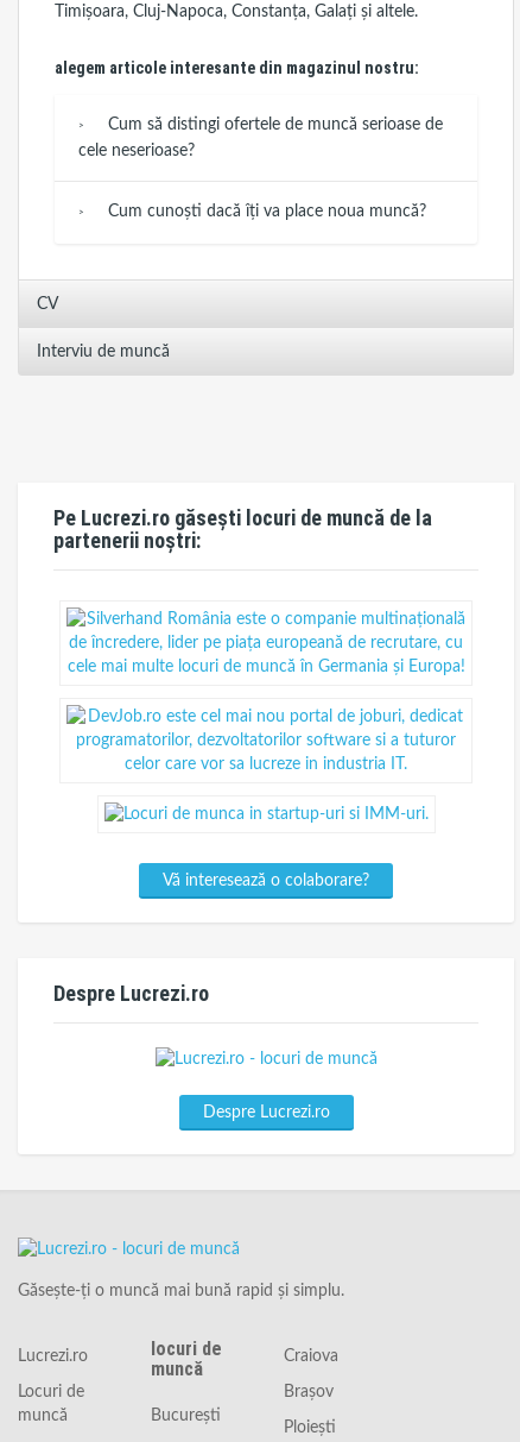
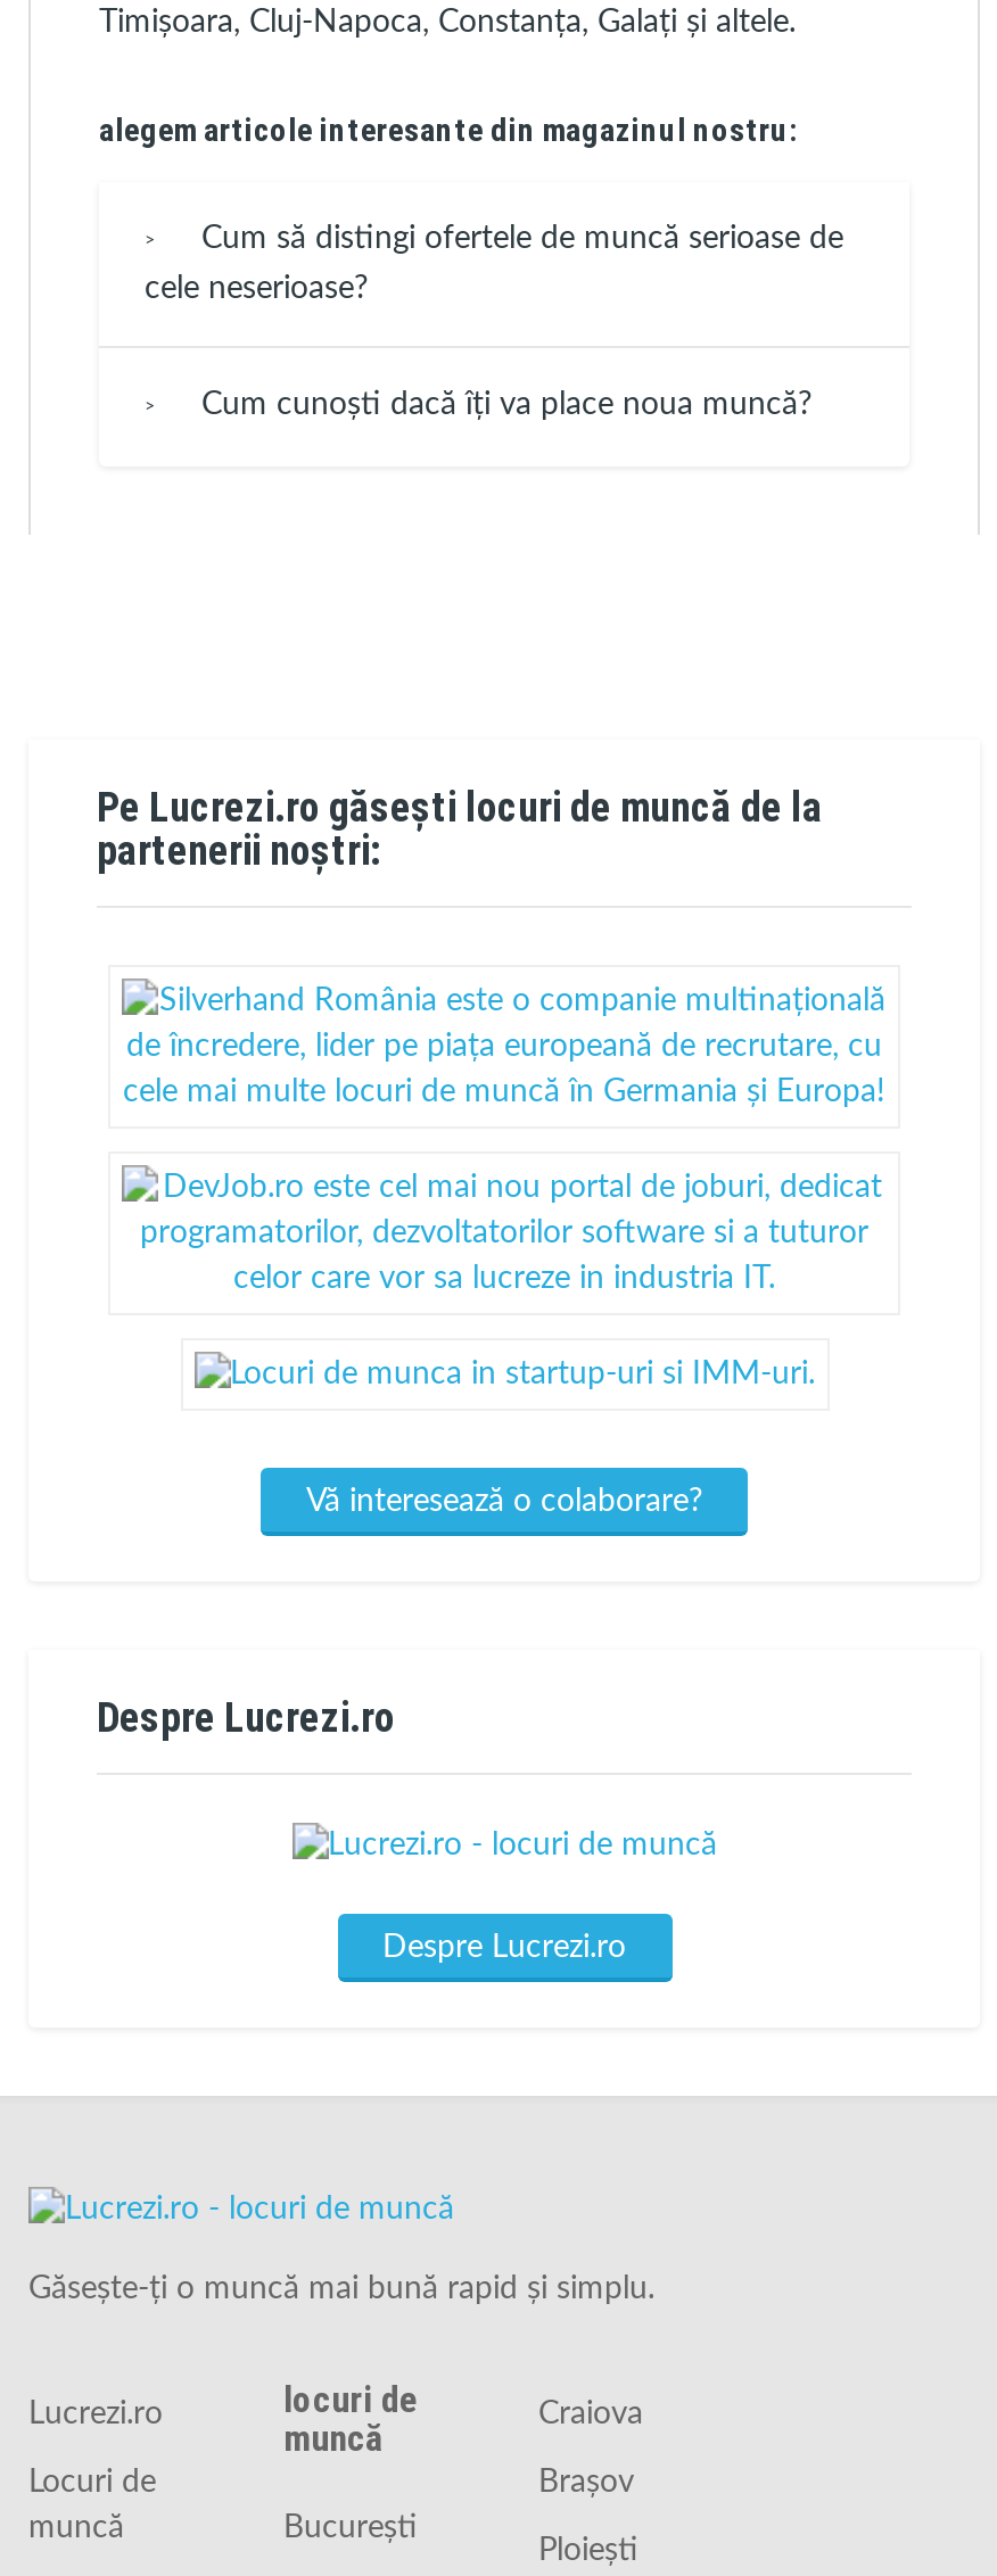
- CV
- Interviu de muncă
